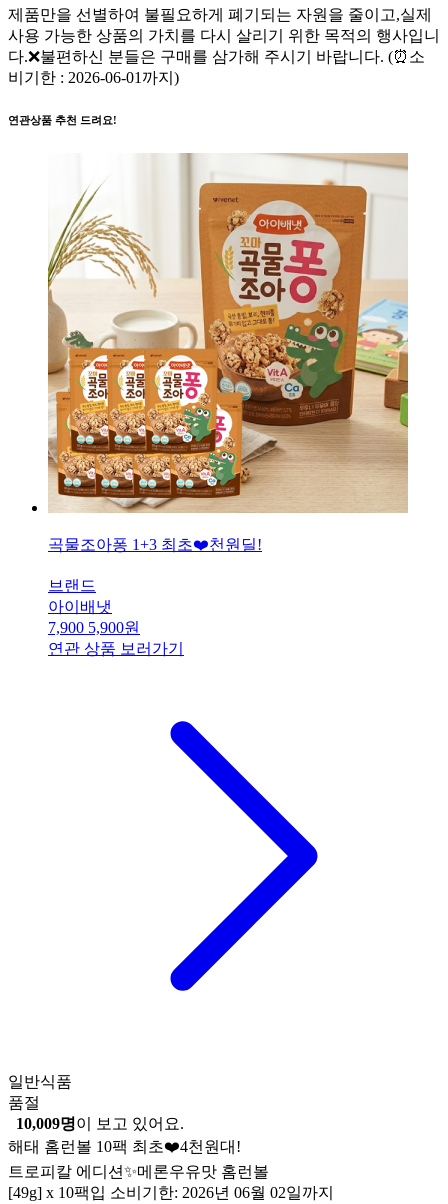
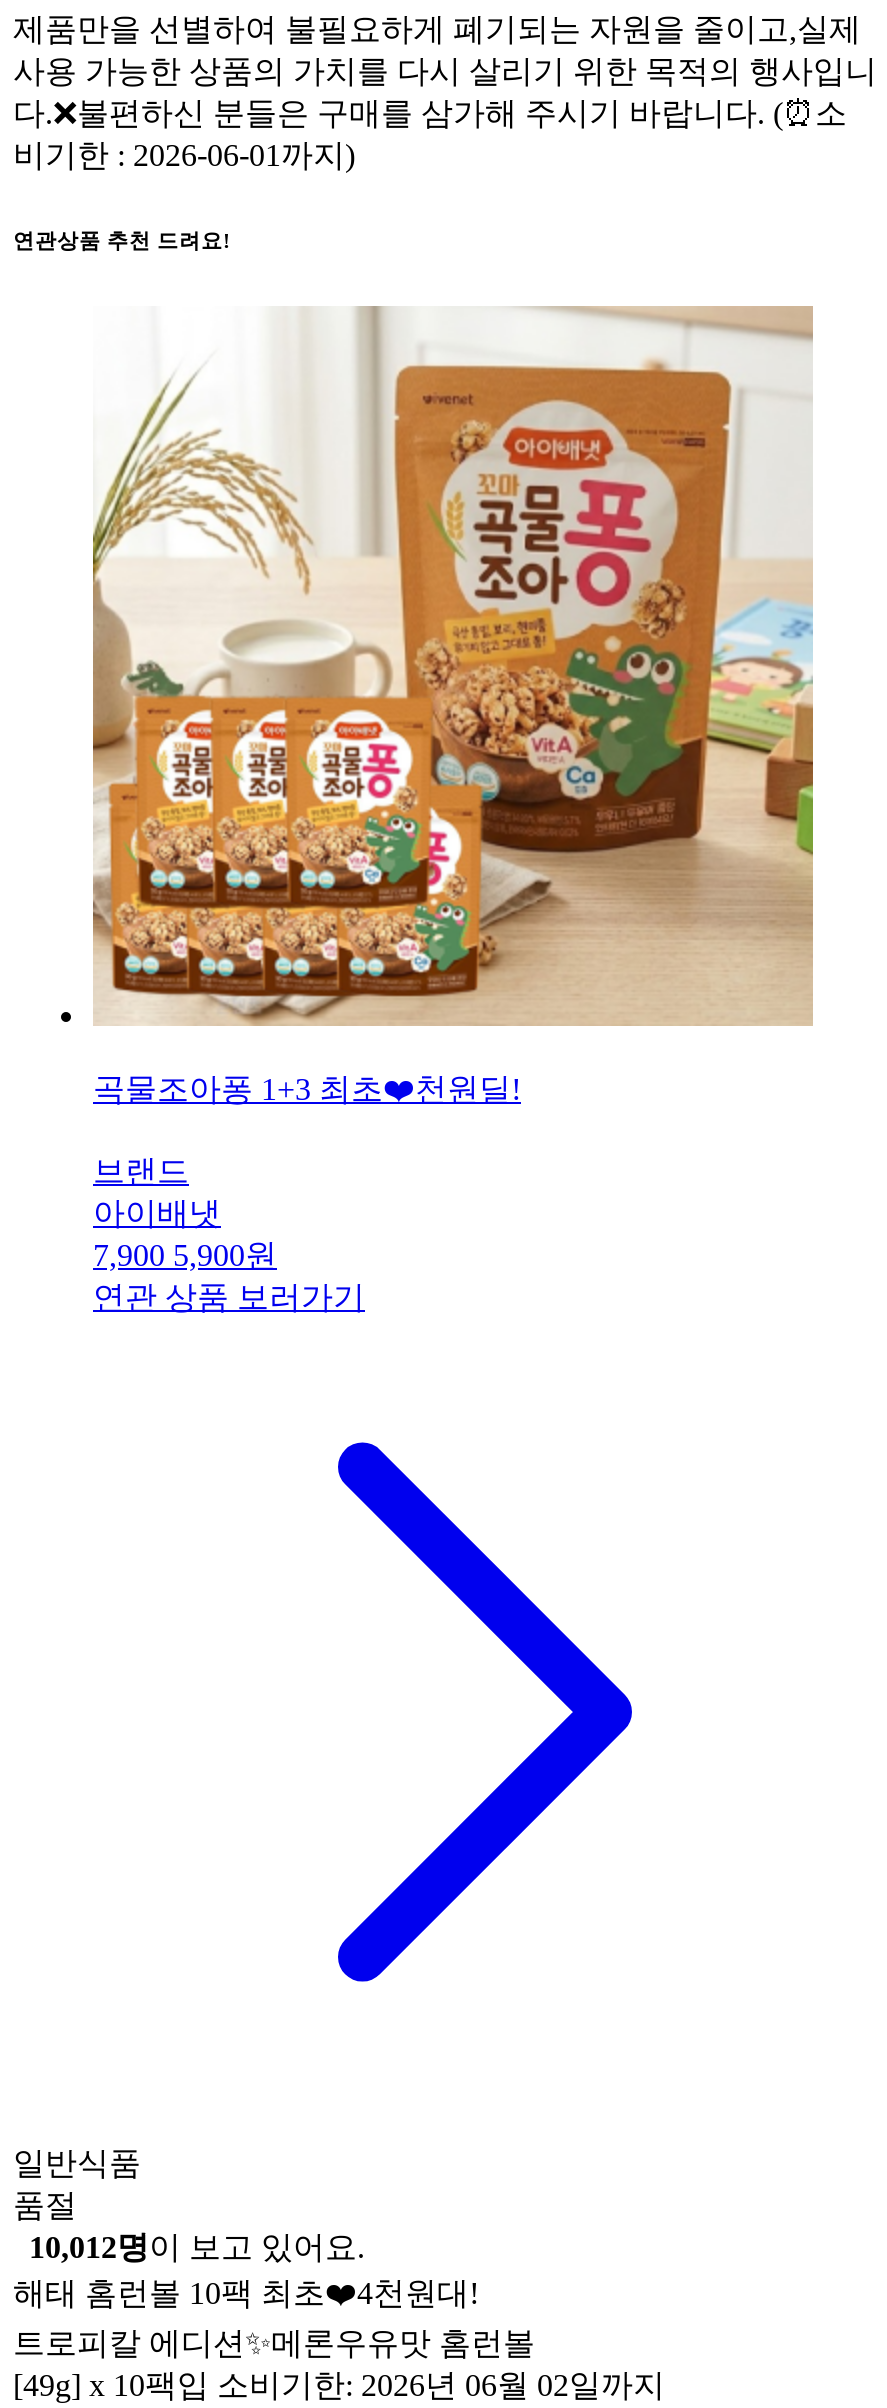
- 10,009명 이 보고 있어요.
+ 10,012명 이 보고 있어요.
